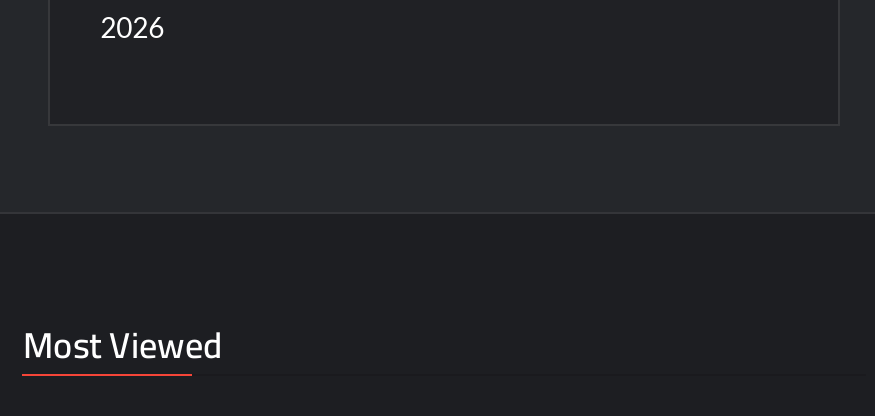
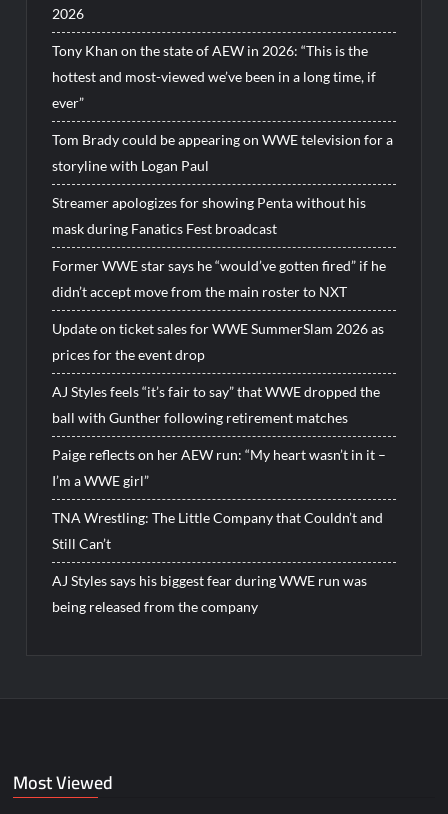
+ Tony Khan on the state of AEW in 2026: “This is the
+ hottest and most-viewed we’ve been in a long time, if
+ ever”
+ Tom Brady could be appearing on WWE television for a
+ storyline with Logan Paul
+ Streamer apologizes for showing Penta without his
+ mask during Fanatics Fest broadcast
+ Former WWE star says he “would’ve gotten fired” if he
+ didn’t accept move from the main roster to NXT
+ Update on ticket sales for WWE SummerSlam 2026 as
+ prices for the event drop
+ AJ Styles feels “it’s fair to say” that WWE dropped the
+ ball with Gunther following retirement matches
+ Paige reflects on her AEW run: “My heart wasn’t in it –
+ I’m a WWE girl”
+ TNA Wrestling: The Little Company that Couldn’t and
+ Still Can’t
+ AJ Styles says his biggest fear during WWE run was
+ being released from the company
